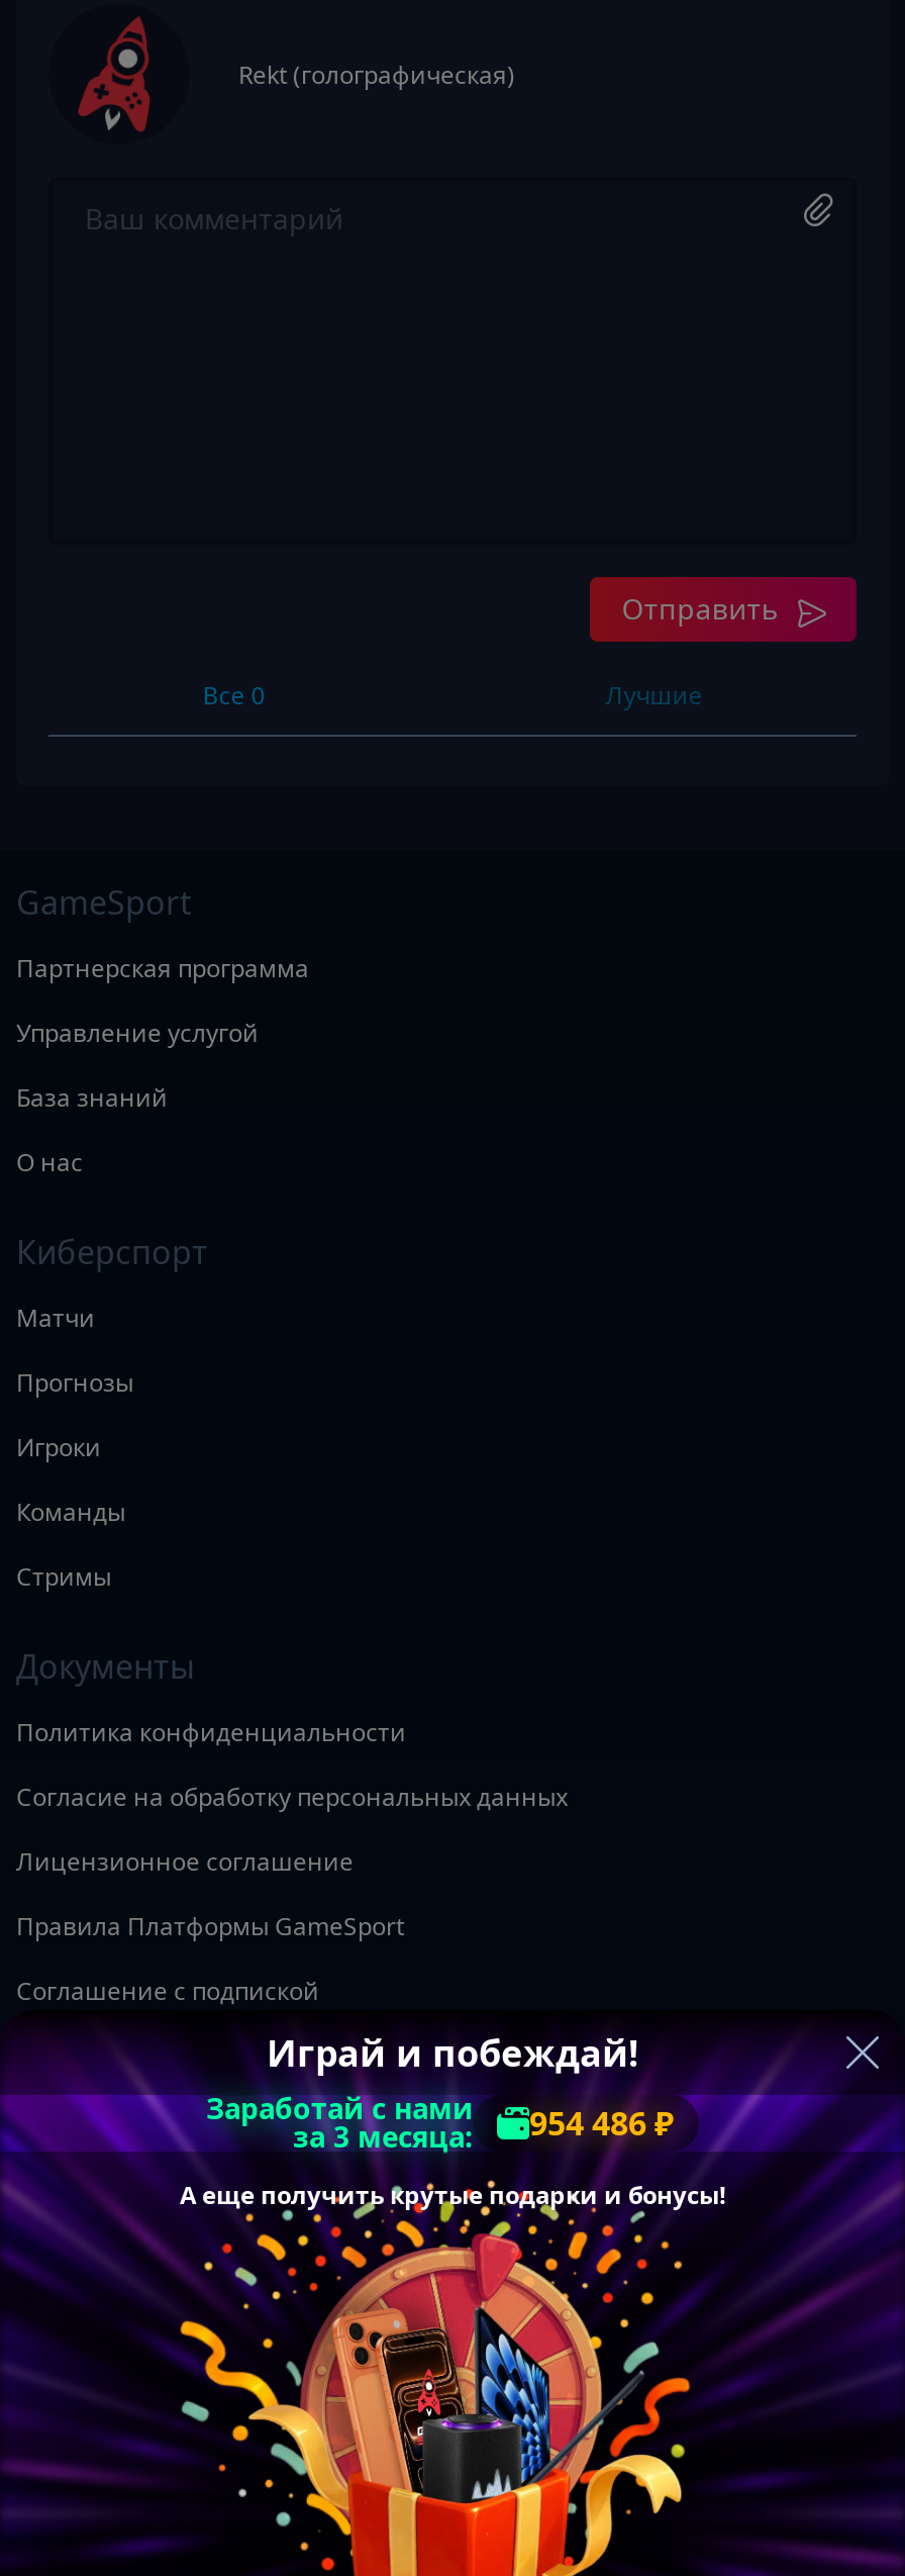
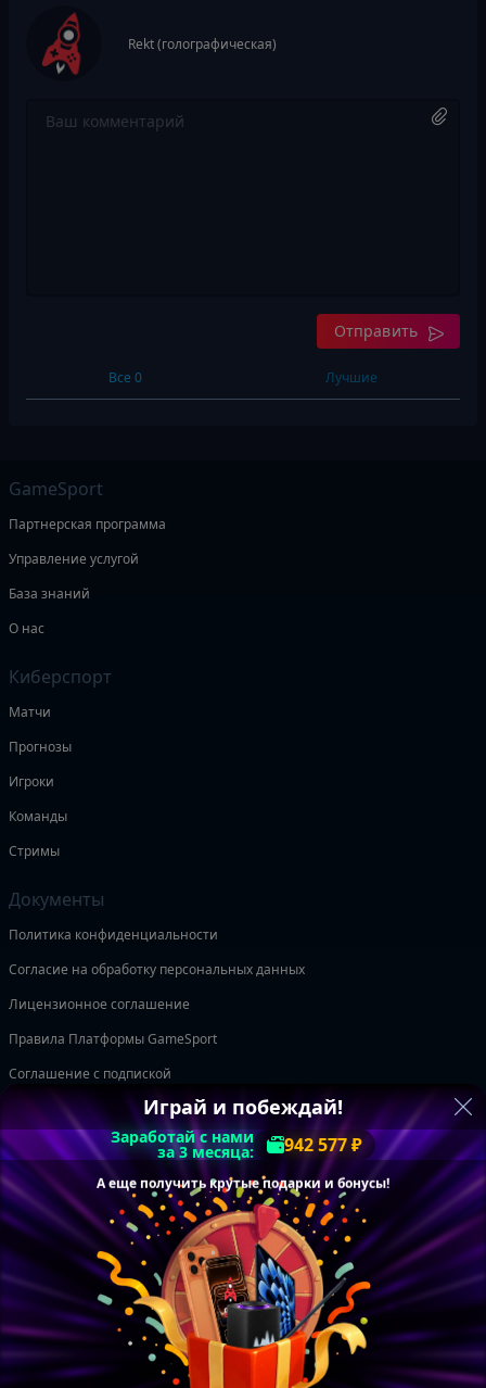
- 954 486 ₽
+ 942 577 ₽
